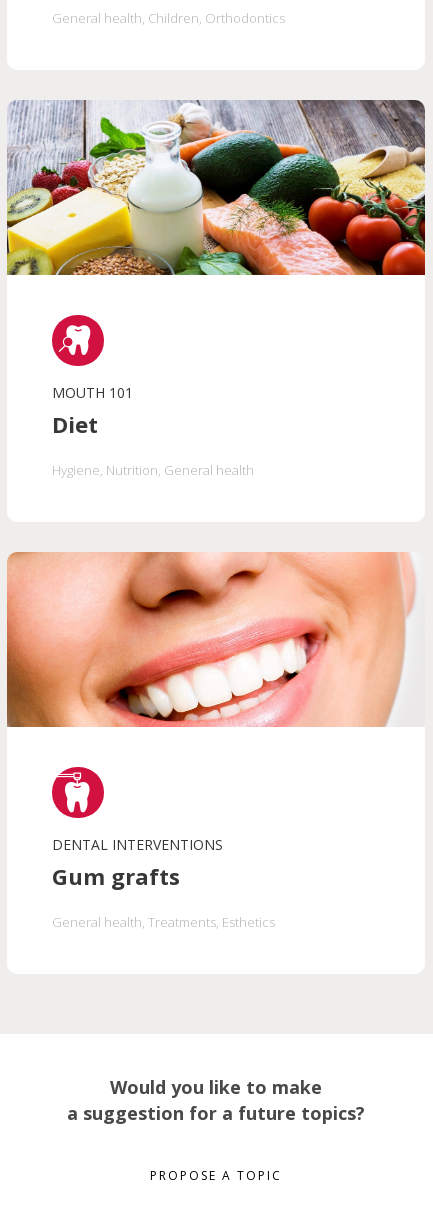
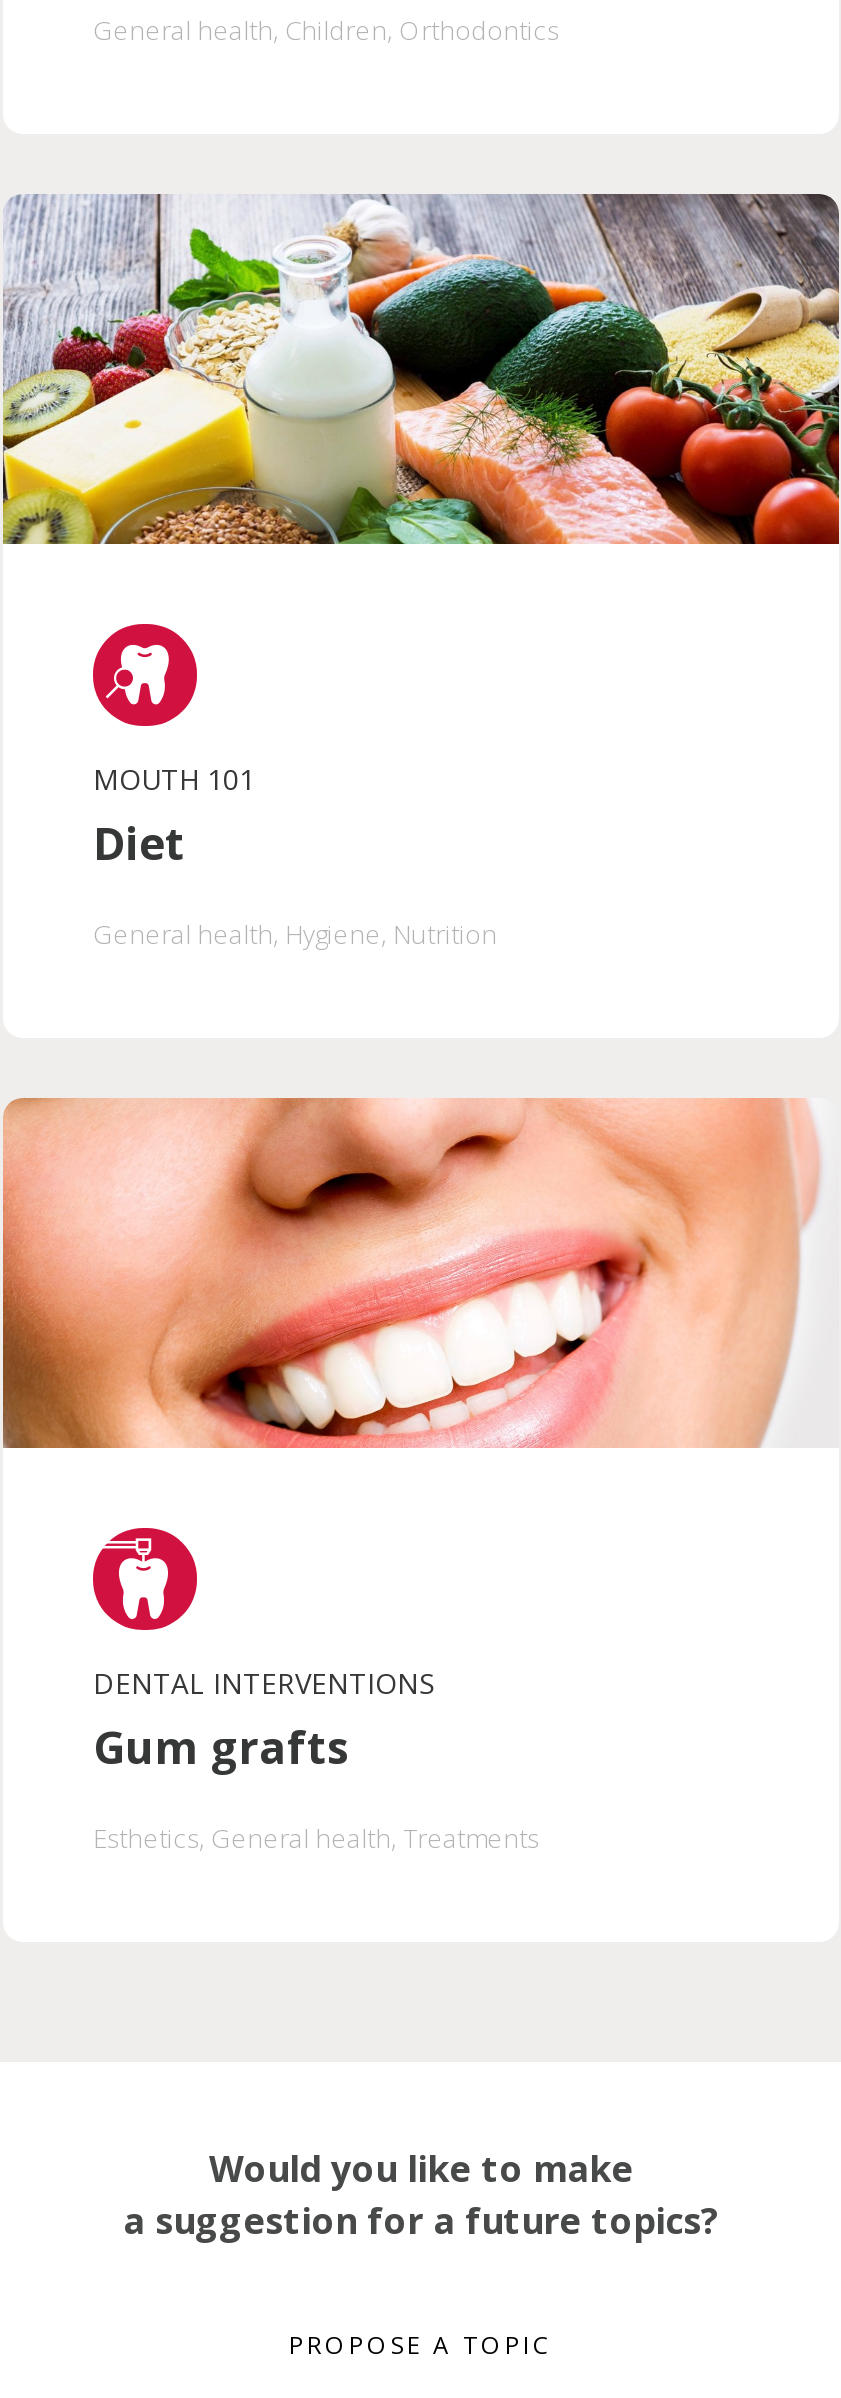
- Hygiene, Nutrition, General health
+ General health, Hygiene, Nutrition

- General health, Treatments, Esthetics
+ Esthetics, General health, Treatments
